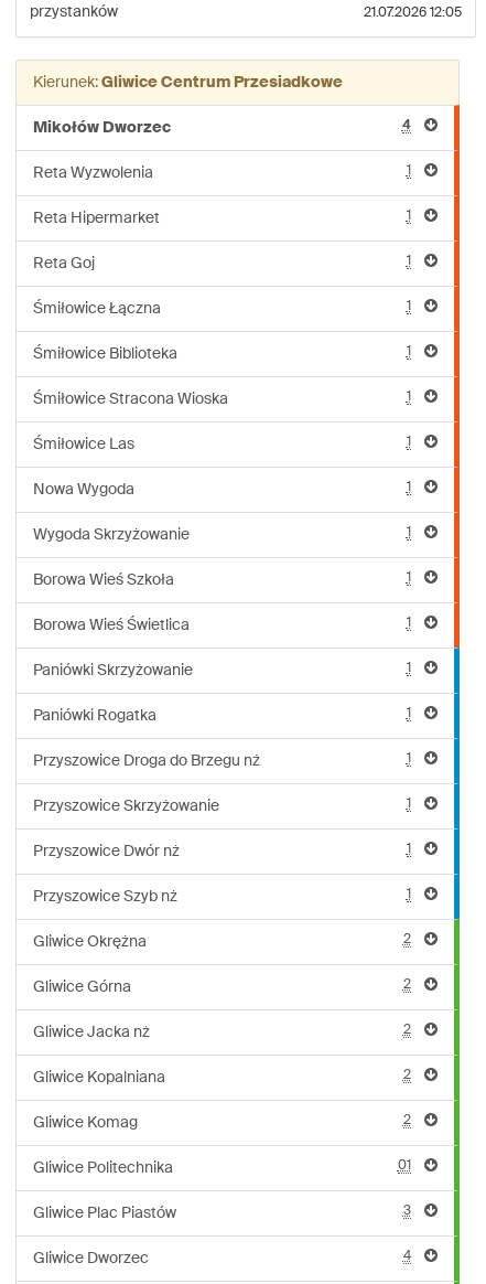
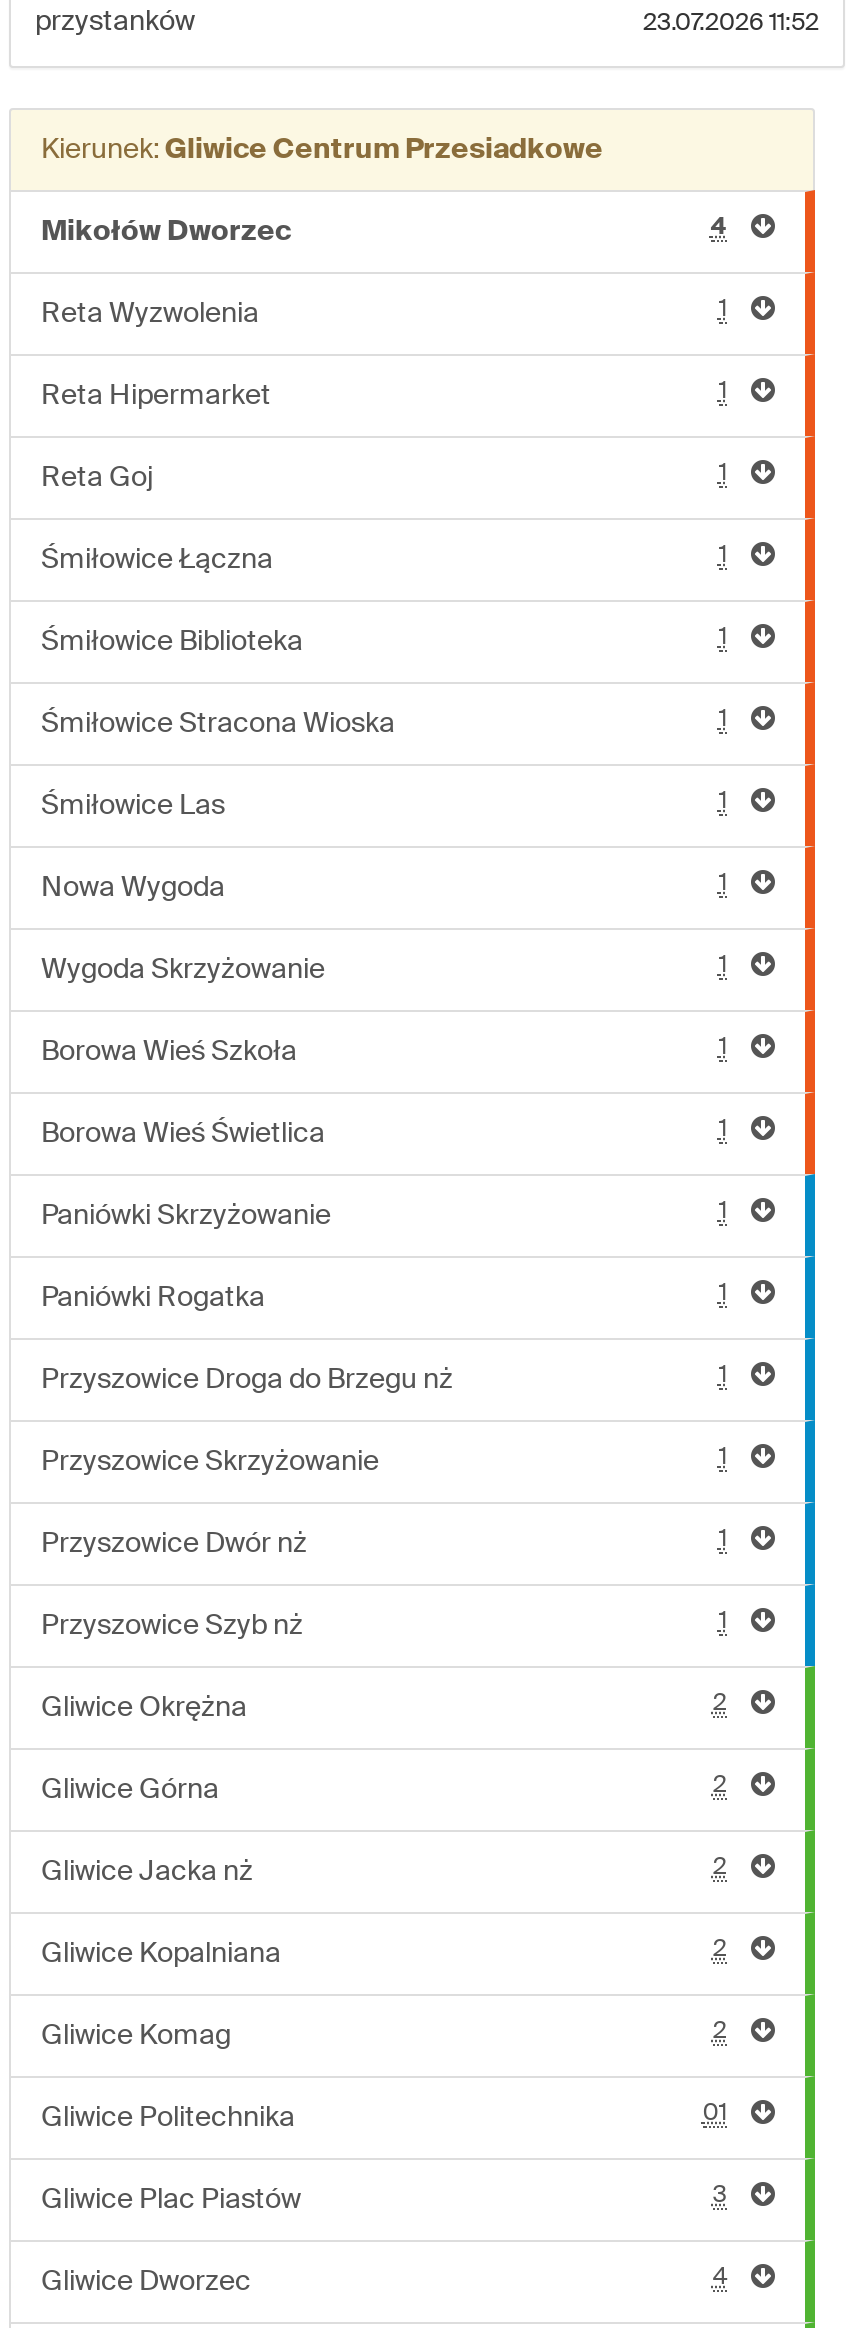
- 21.07.2026 12:05
+ 23.07.2026 11:52
